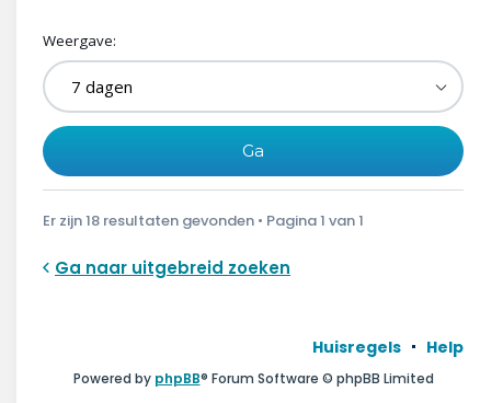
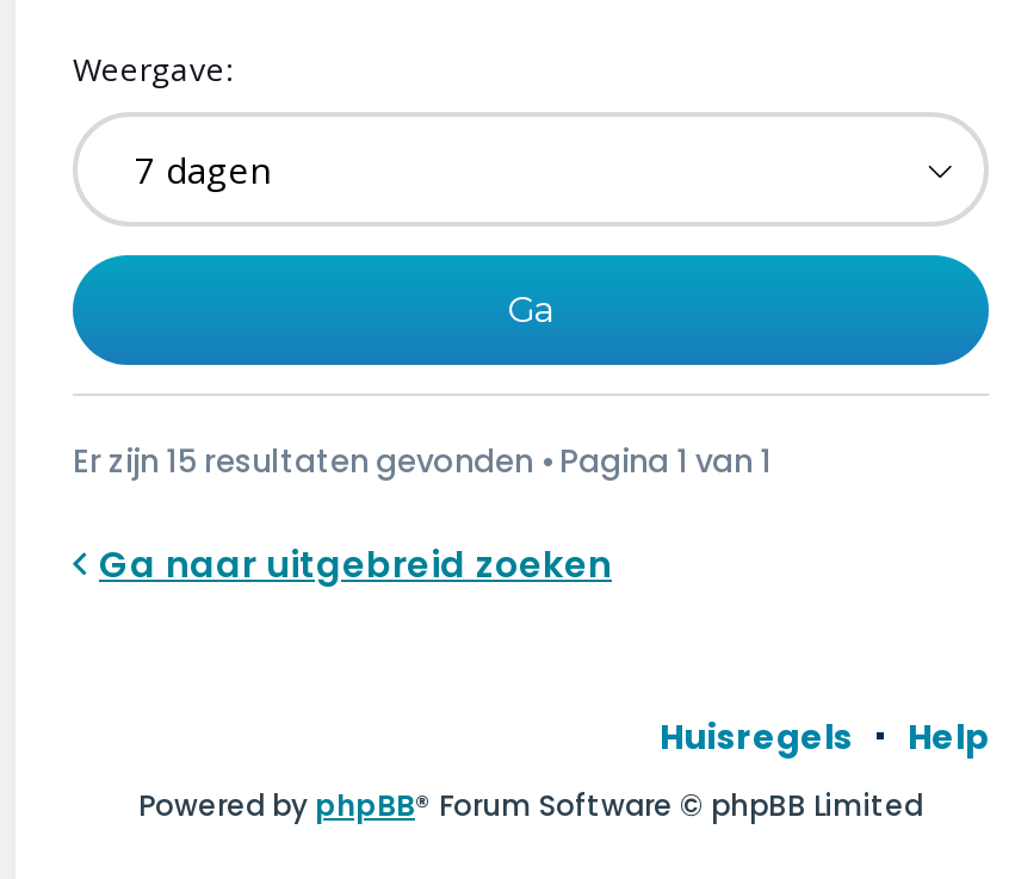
- Er zijn 18 resultaten gevonden • Pagina 1 van 1
+ Er zijn 15 resultaten gevonden • Pagina 1 van 1
